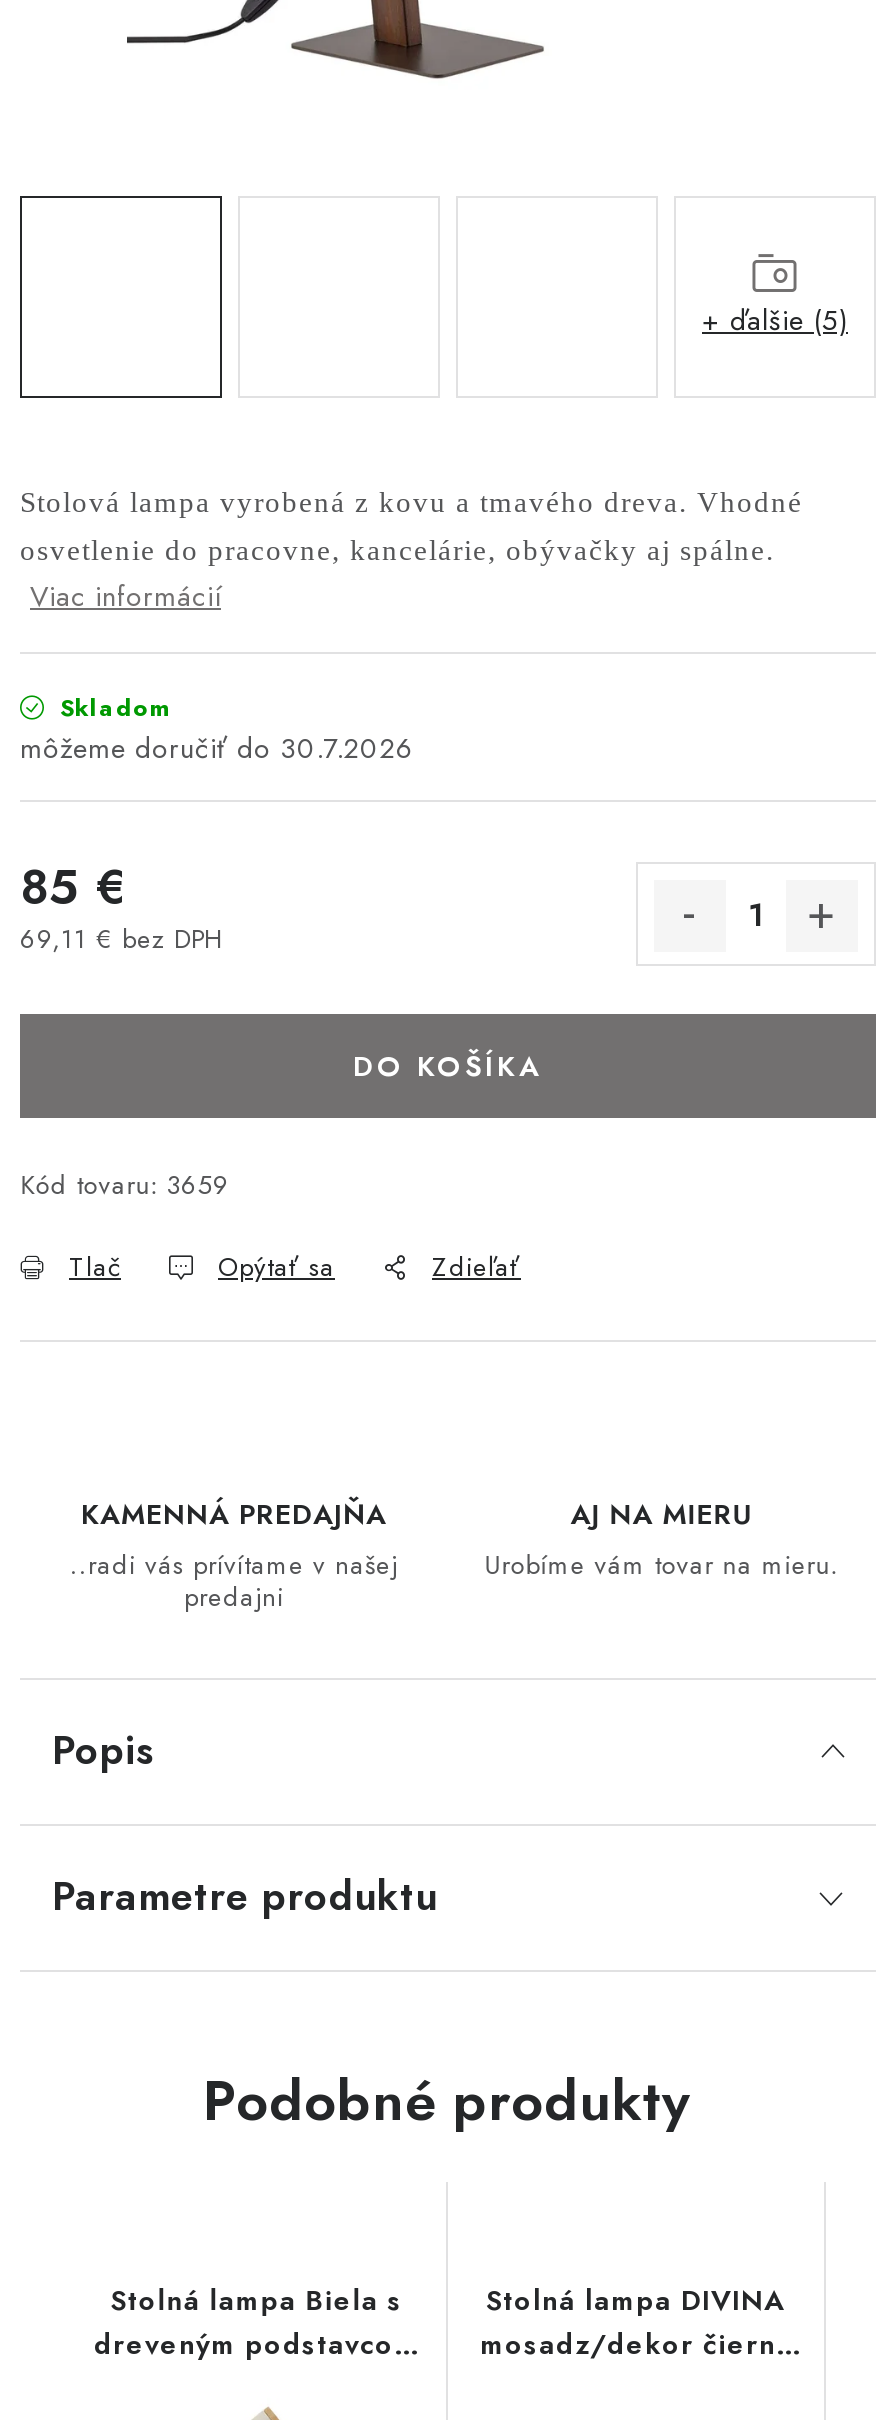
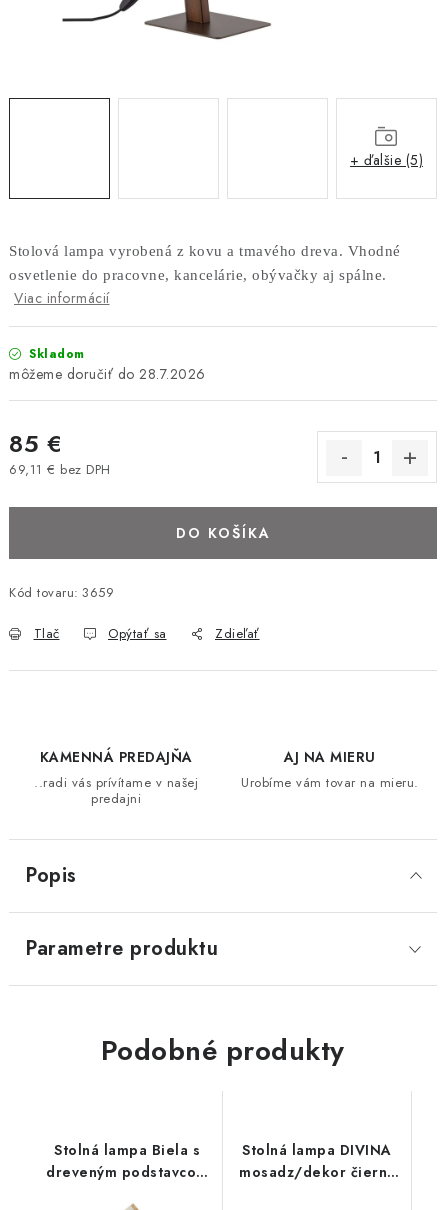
- 30.7.2026
+ 28.7.2026
